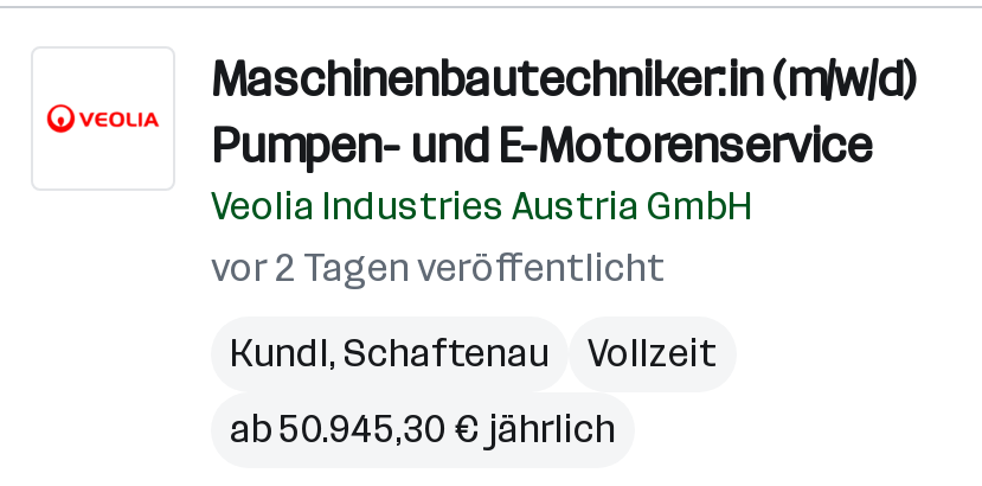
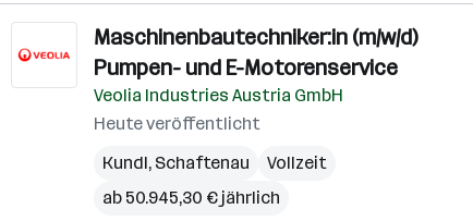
- vor 2 Tagen veröffentlicht
+ Heute veröffentlicht
